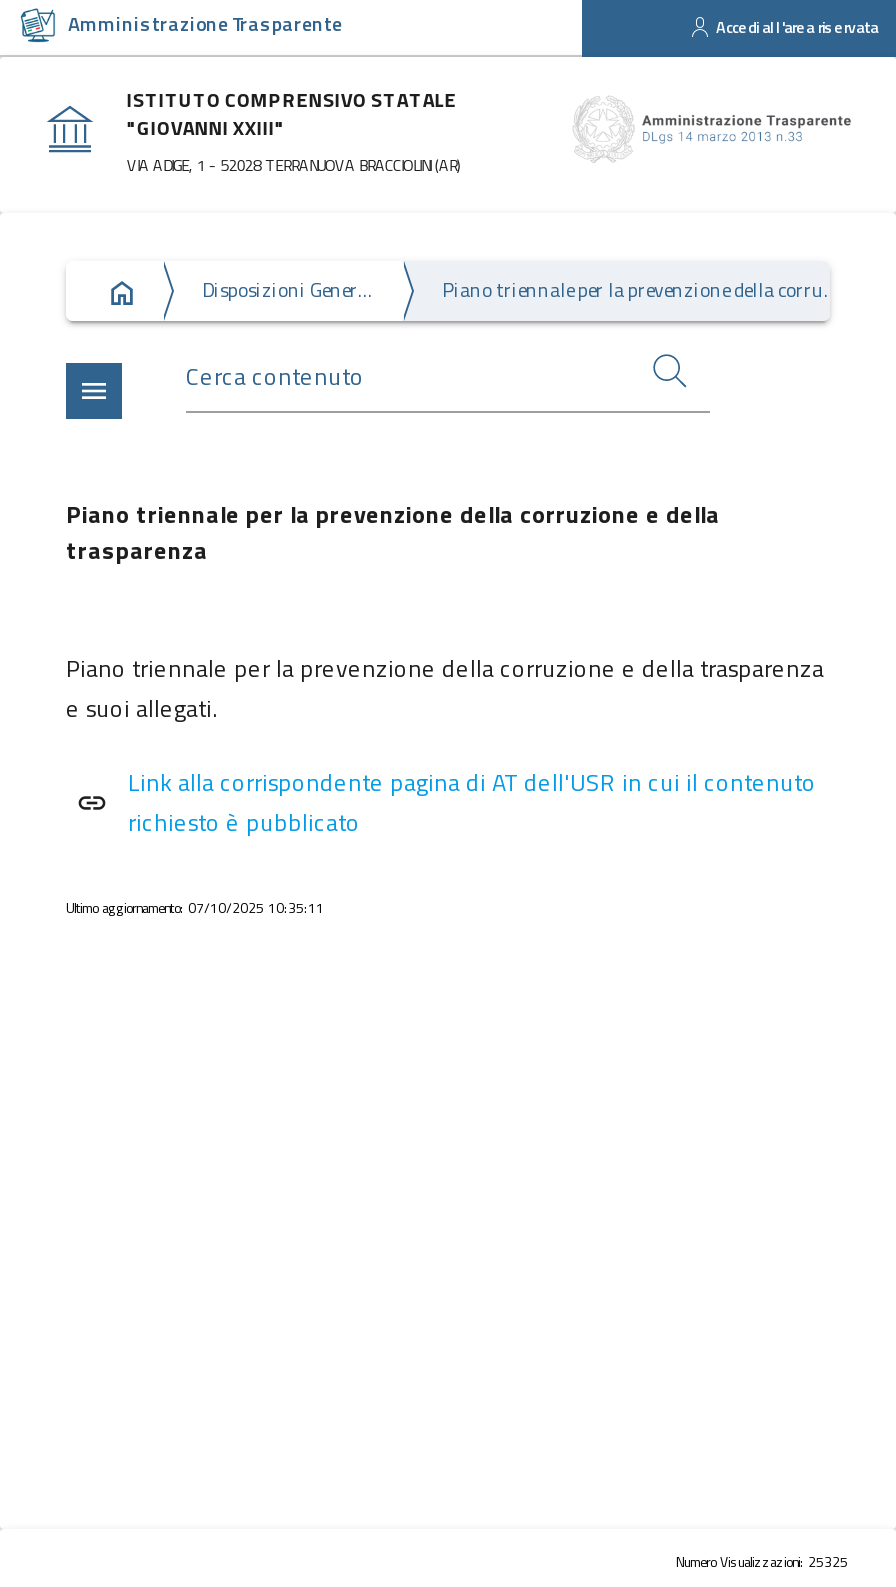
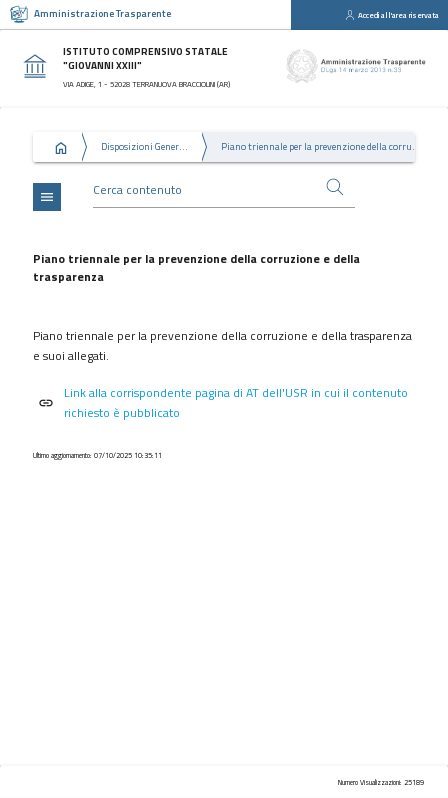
- Numero Visualizzazioni: 25325
+ Numero Visualizzazioni: 25189
